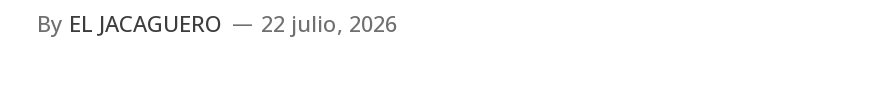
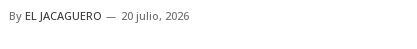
- By EL JACAGUERO 22 julio, 2026
+ By EL JACAGUERO 20 julio, 2026
